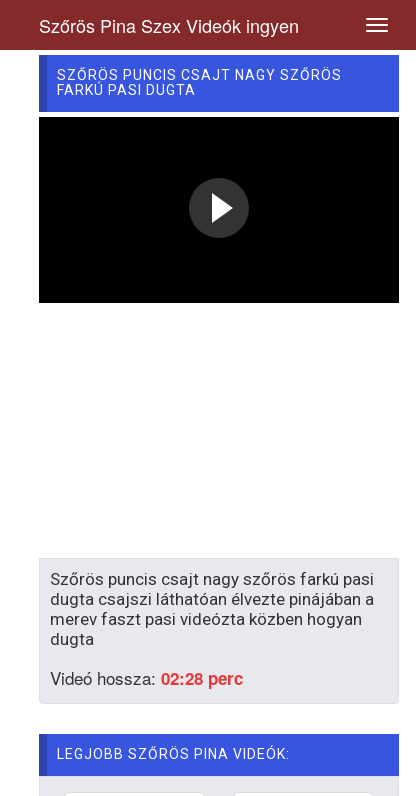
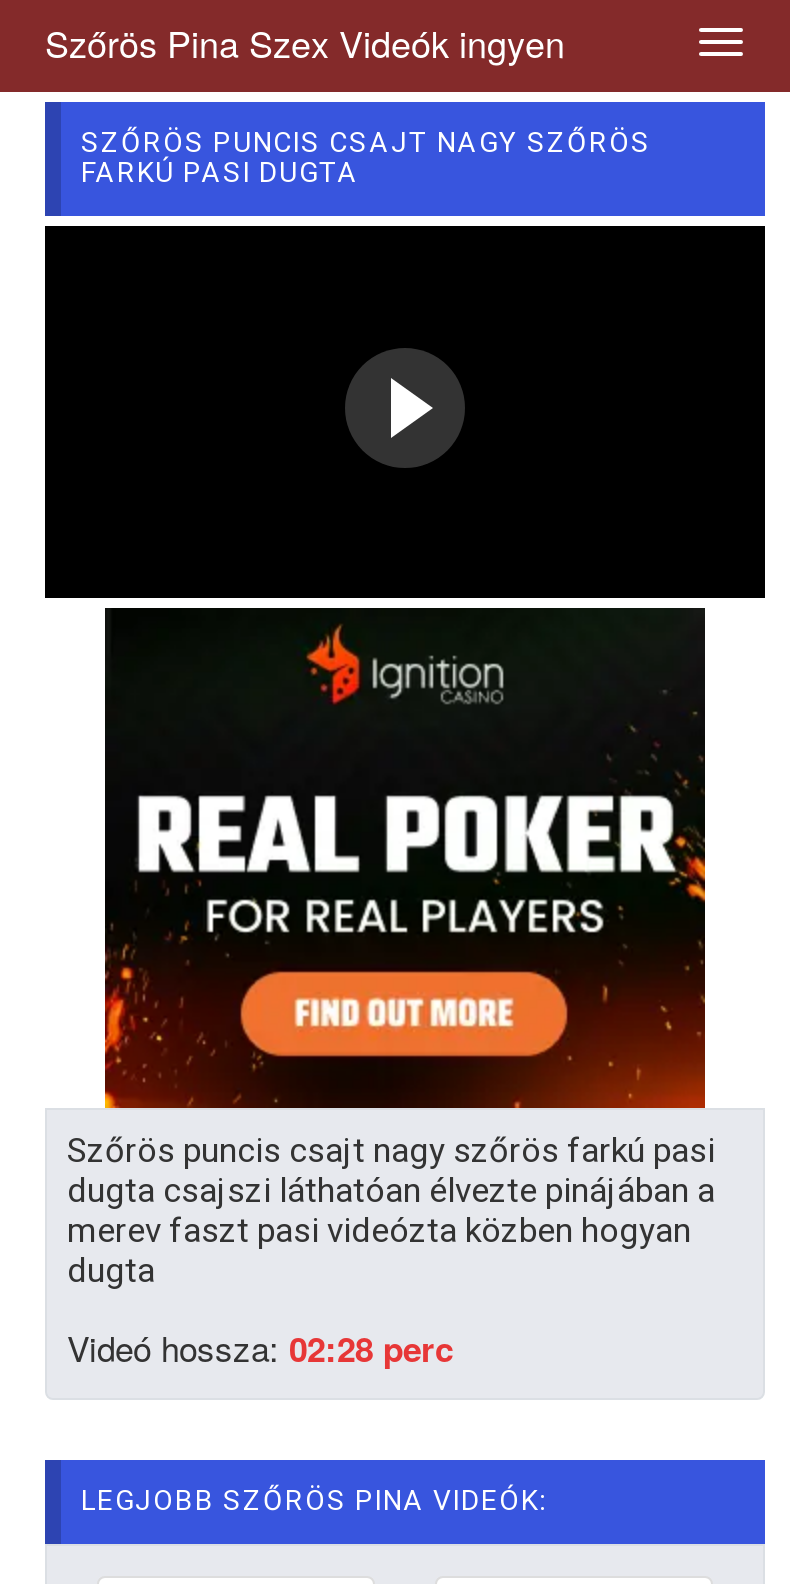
+ [image]
